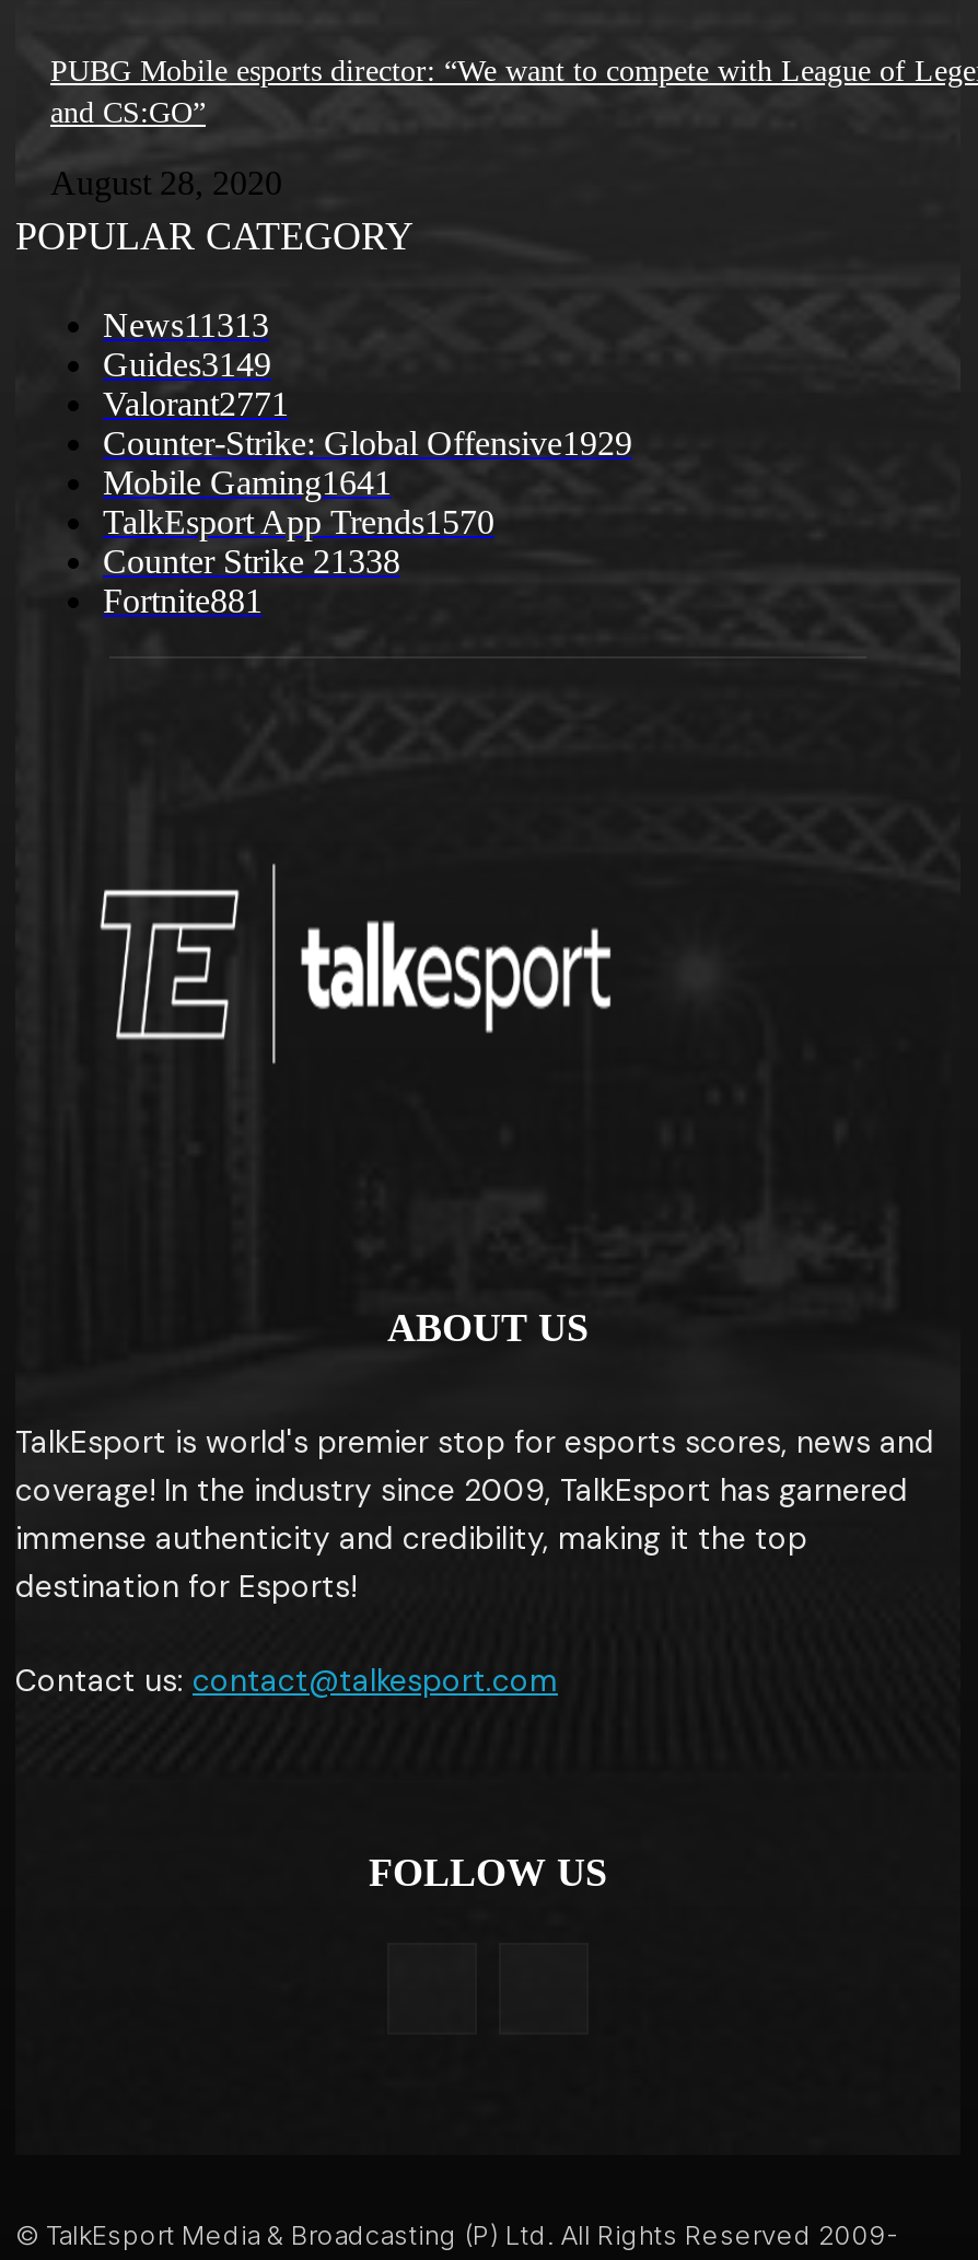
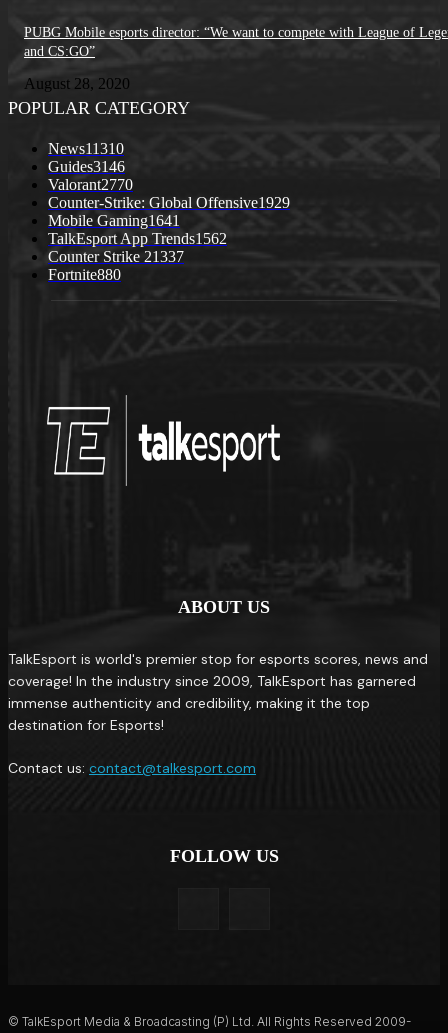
- News11313
+ News11310

- Guides3149
+ Guides3146

- Valorant2771
+ Valorant2770

- TalkEsport App Trends1570
+ TalkEsport App Trends1562

- Counter Strike 21338
+ Counter Strike 21337

- Fortnite881
+ Fortnite880
